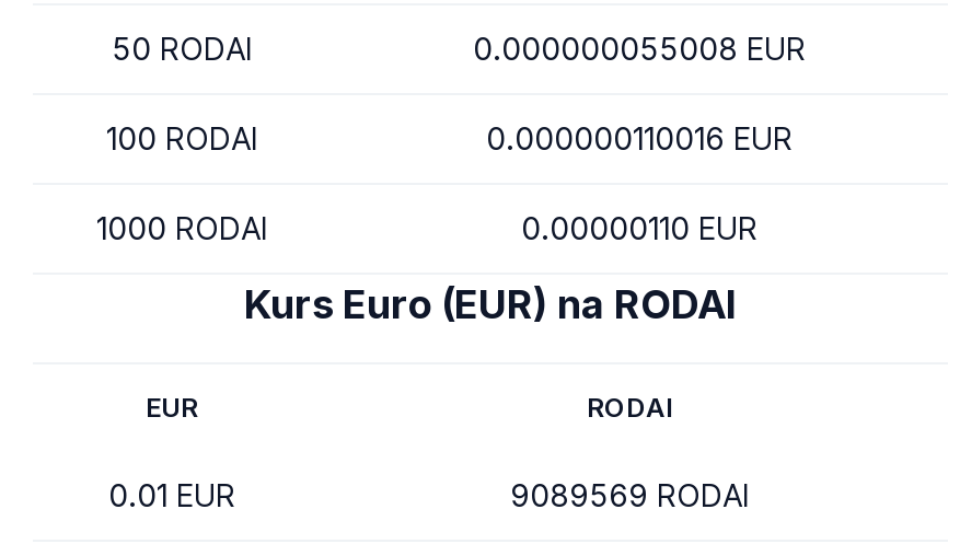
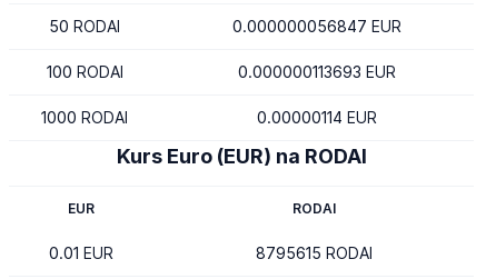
- 0.000000055008 EUR
+ 0.000000056847 EUR

- 0.000000110016 EUR
+ 0.000000113693 EUR

- 0.00000110 EUR
+ 0.00000114 EUR

- 9089569 RODAI
+ 8795615 RODAI
